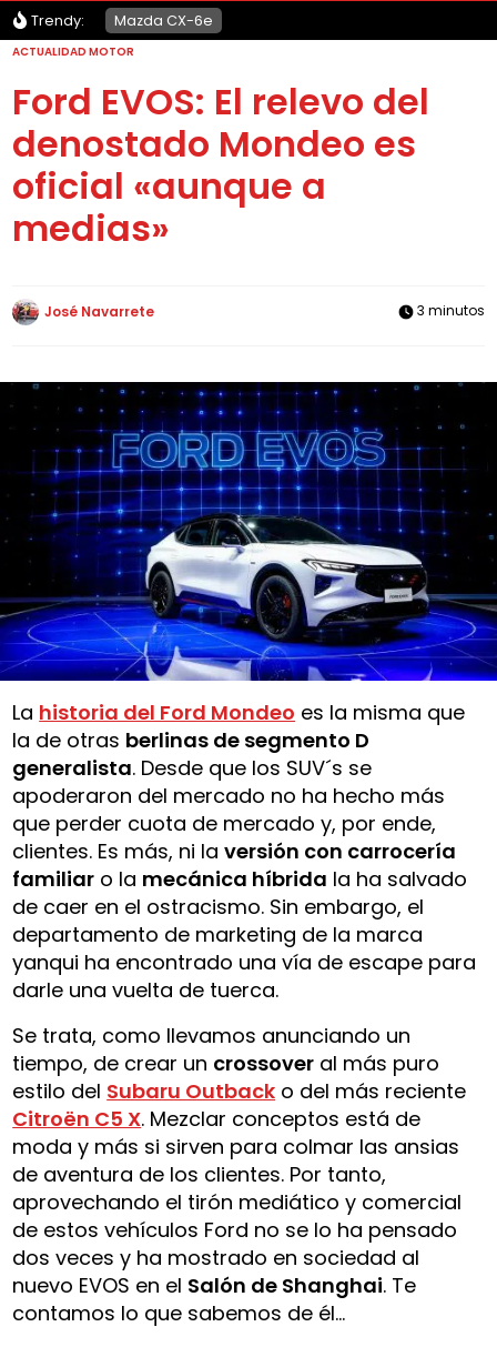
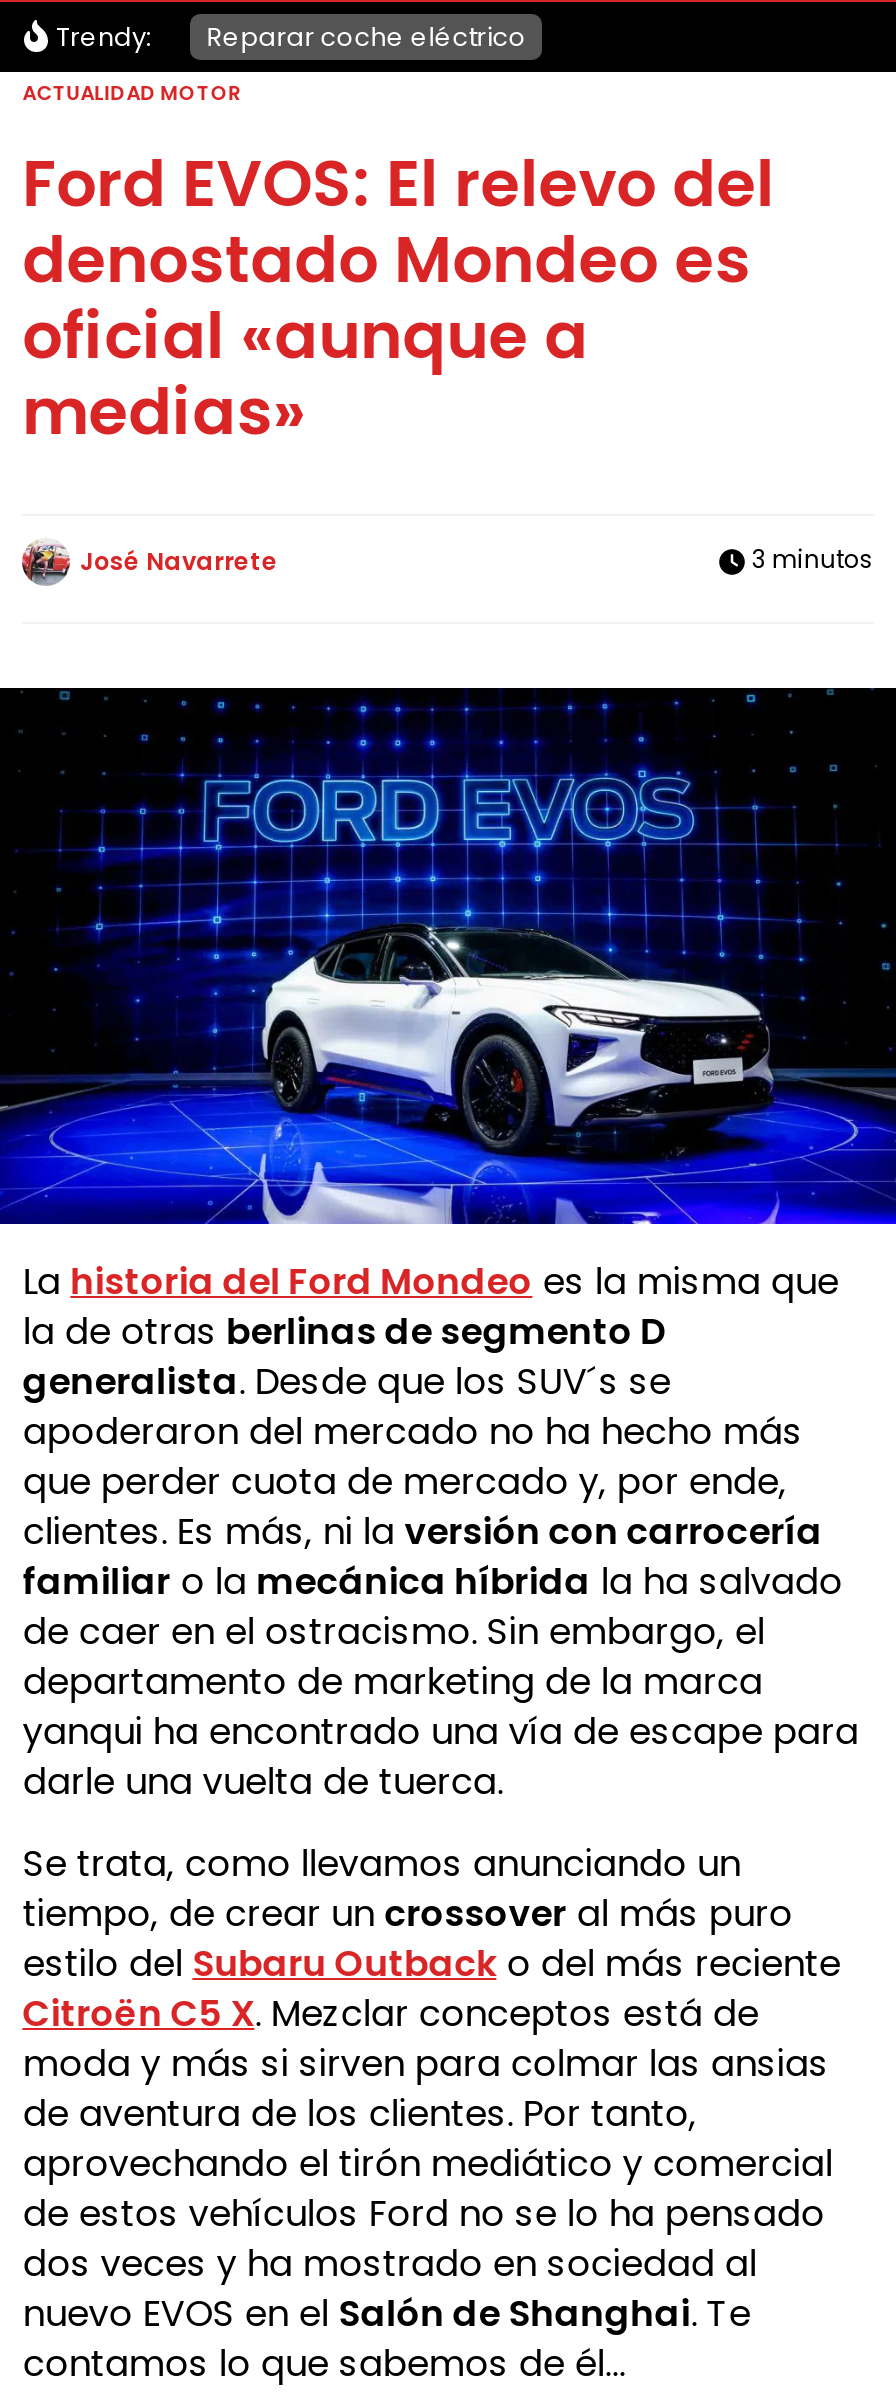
- Mazda CX-6e
+ Reparar coche eléctrico
